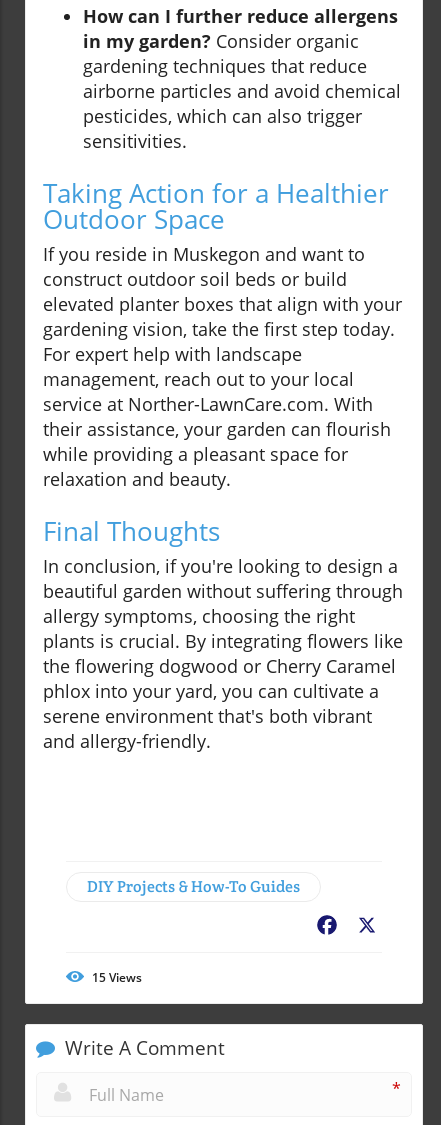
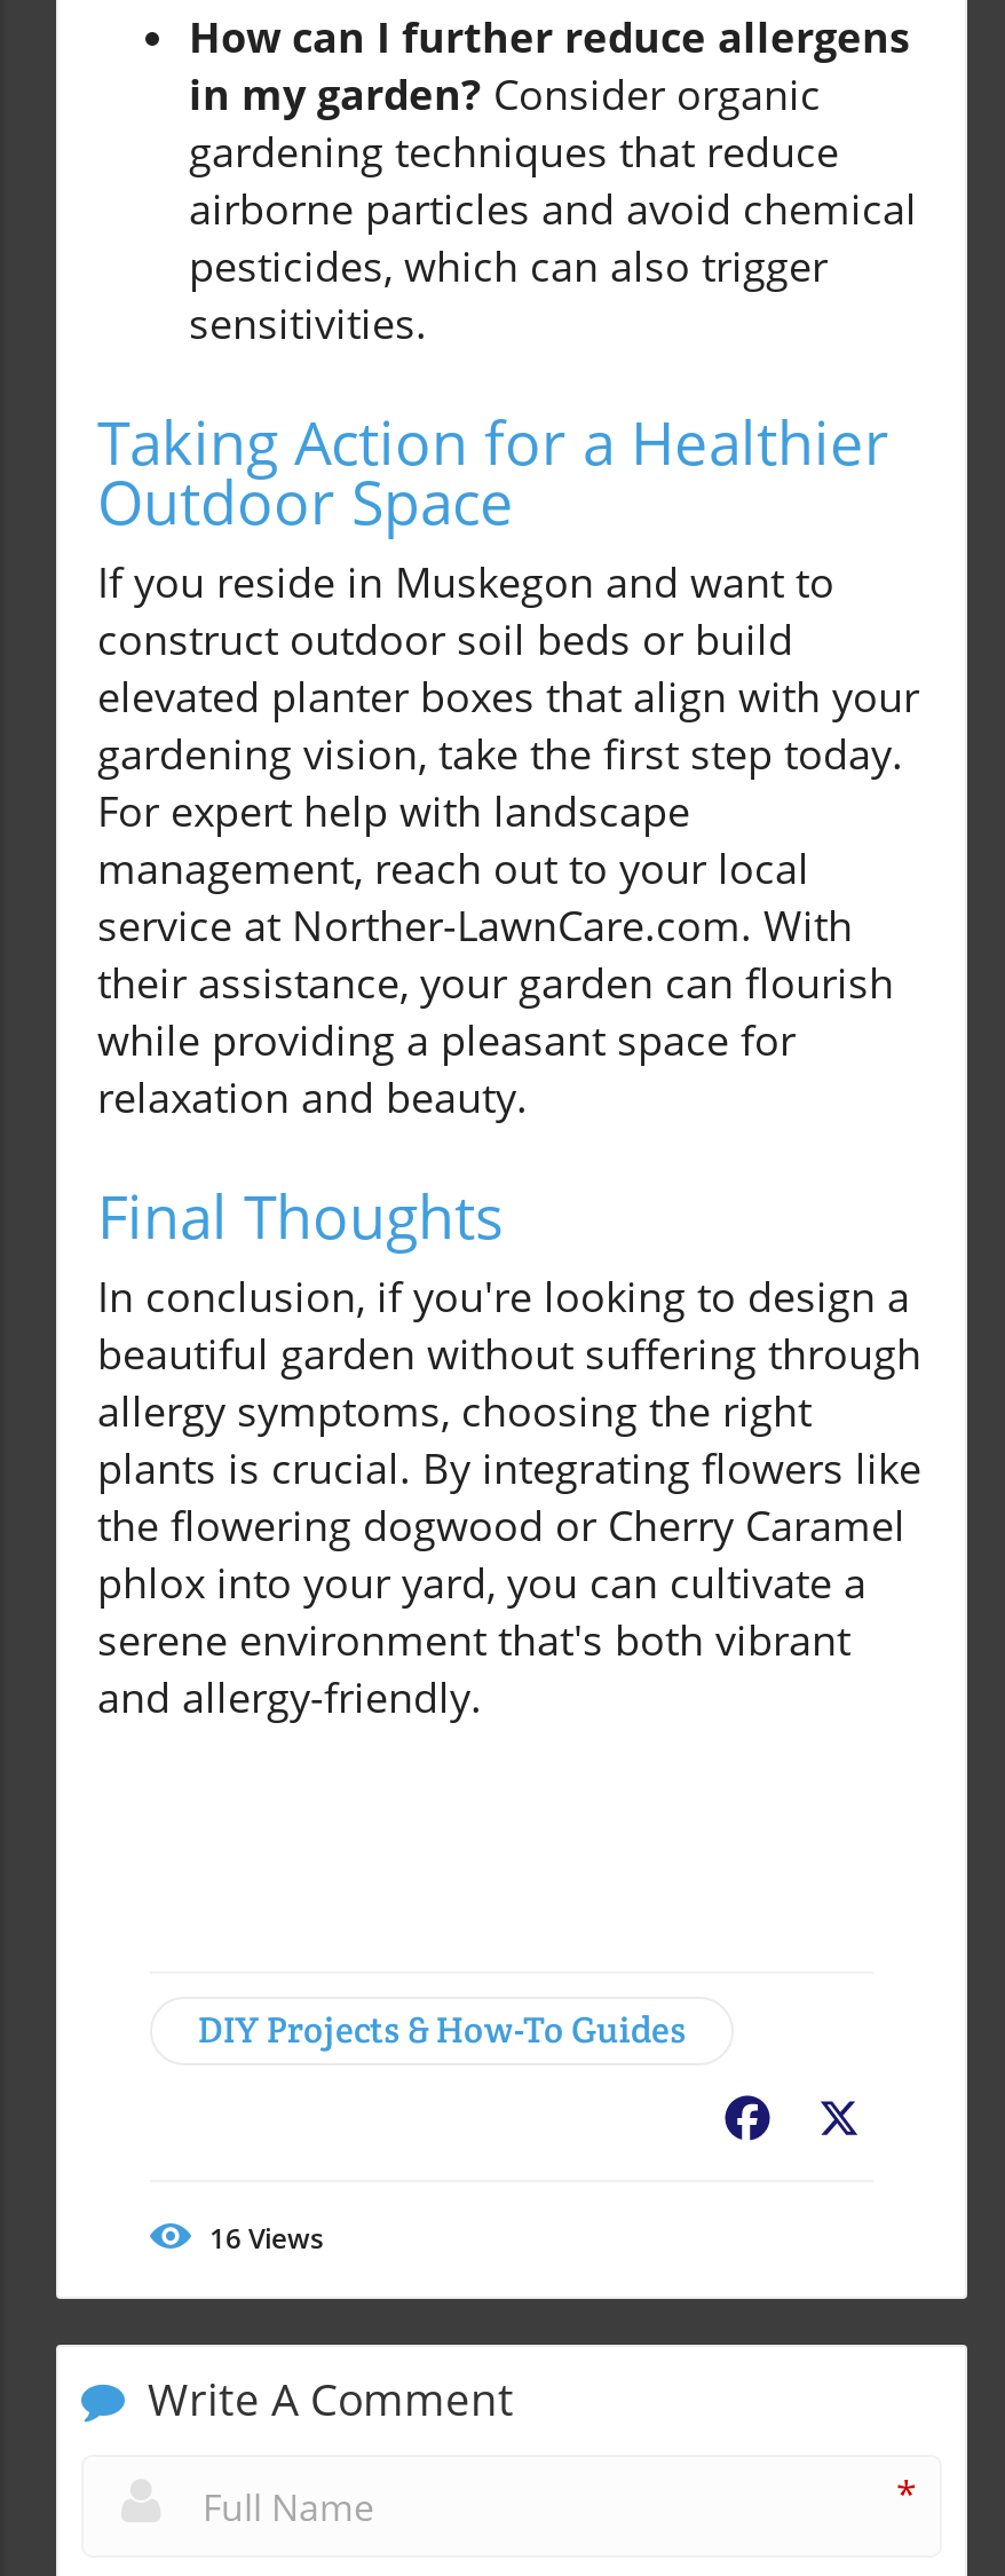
- 15 Views
+ 16 Views
